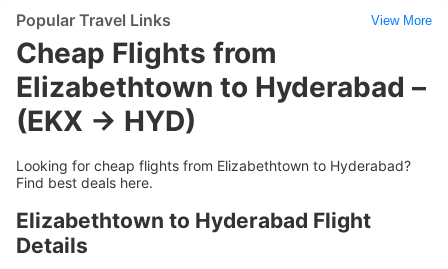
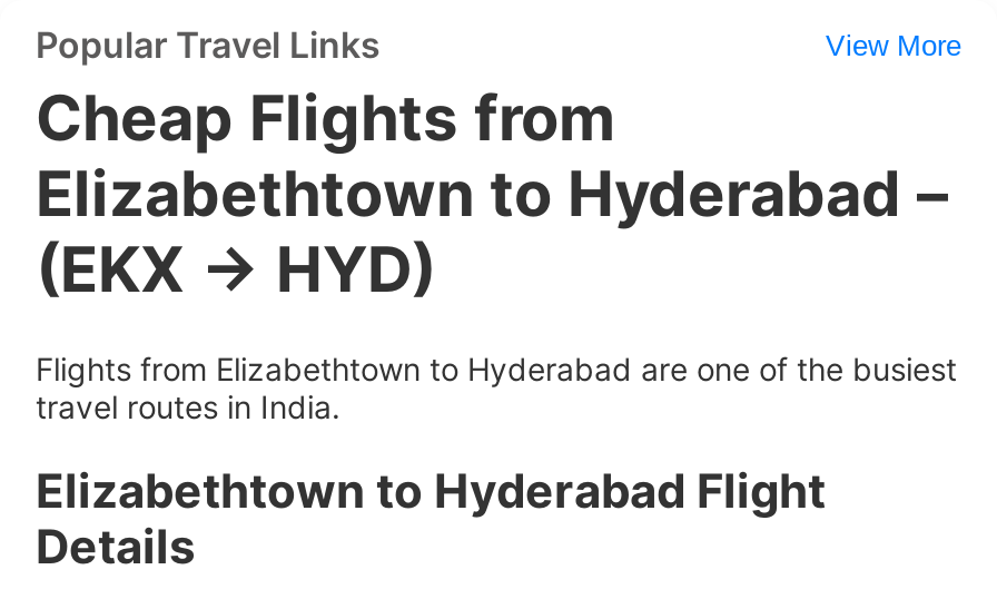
- Looking for cheap flights from Elizabethtown to Hyderabad?
- Find best deals here.
+ Flights from Elizabethtown to Hyderabad are one of the busiest
+ travel routes in India.
